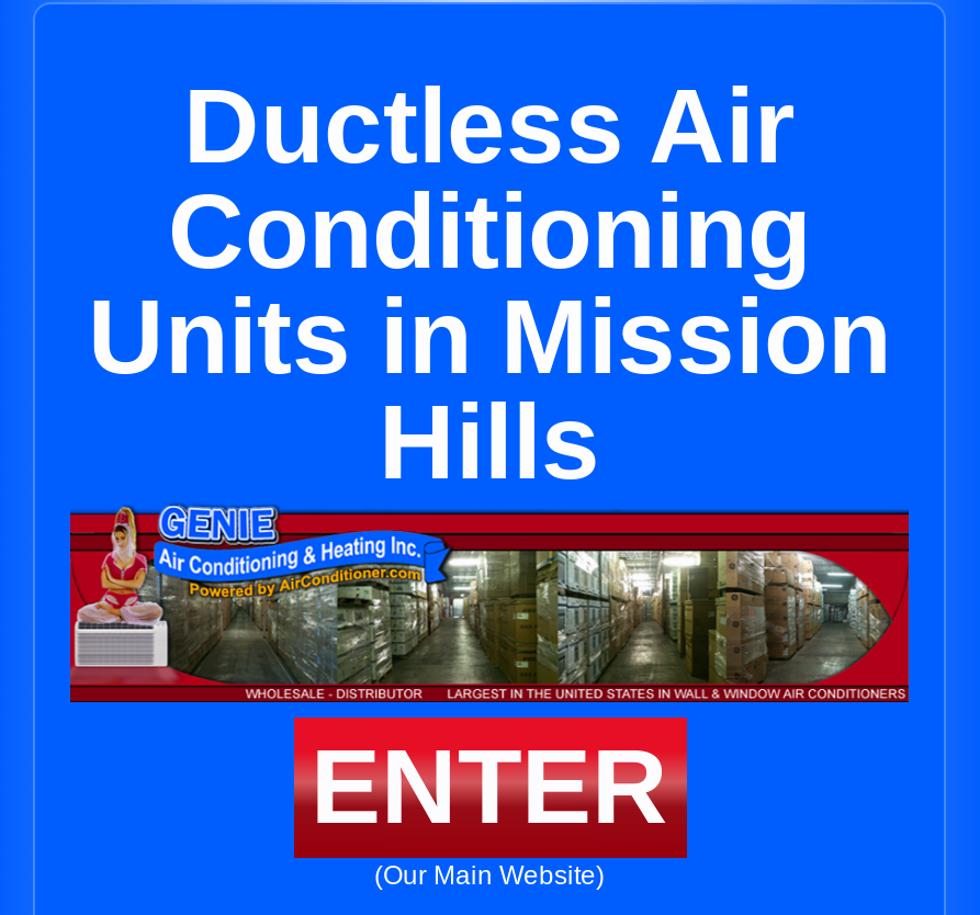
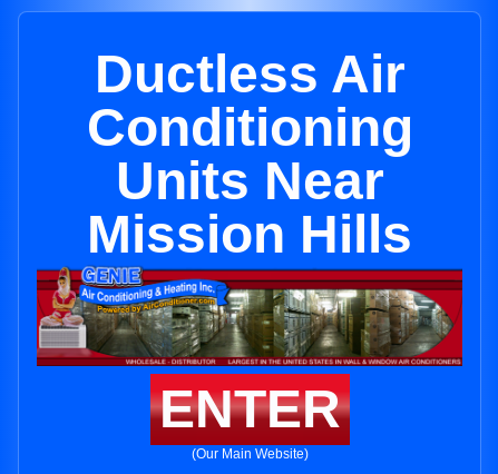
- Units in Mission
- Hills
+ Units Near
+ Mission Hills
